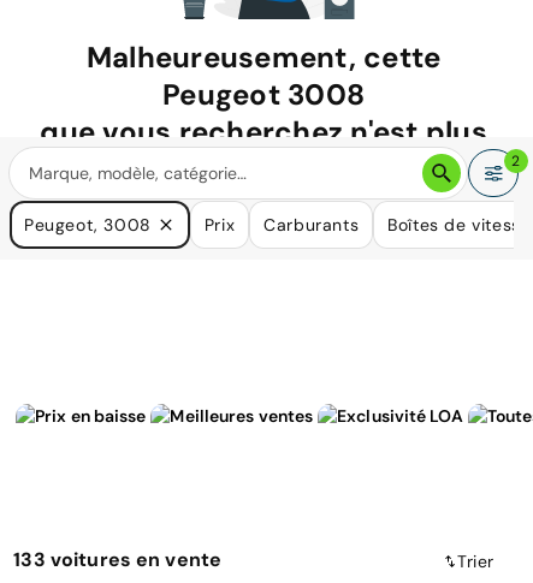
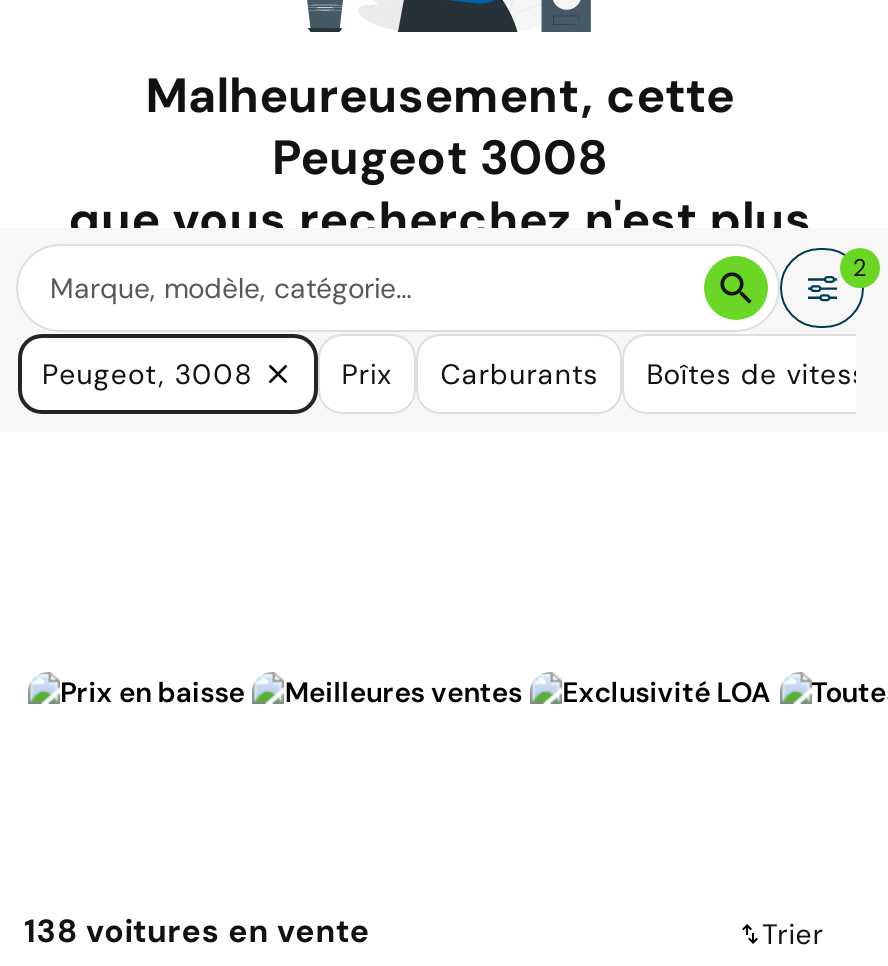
- 133 voitures en vente
+ 138 voitures en vente
